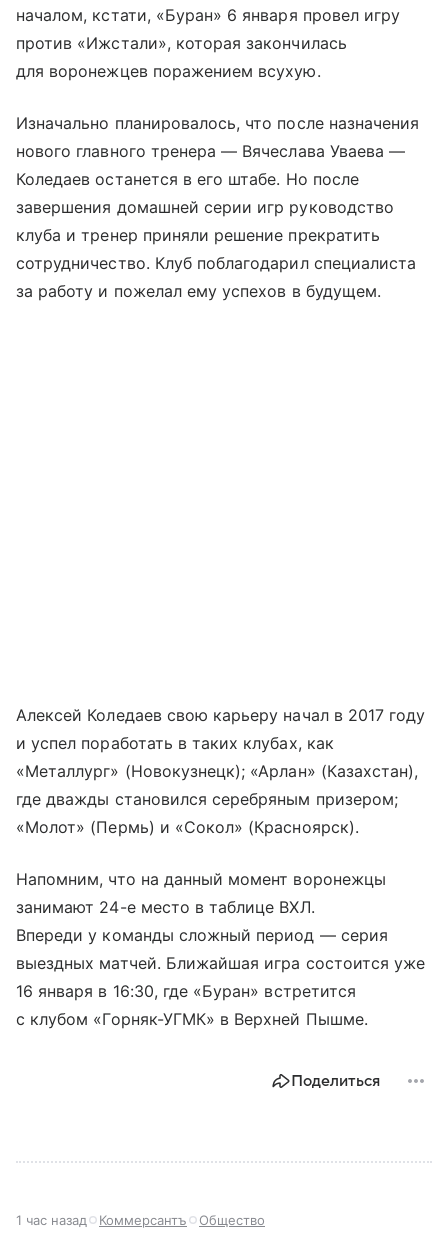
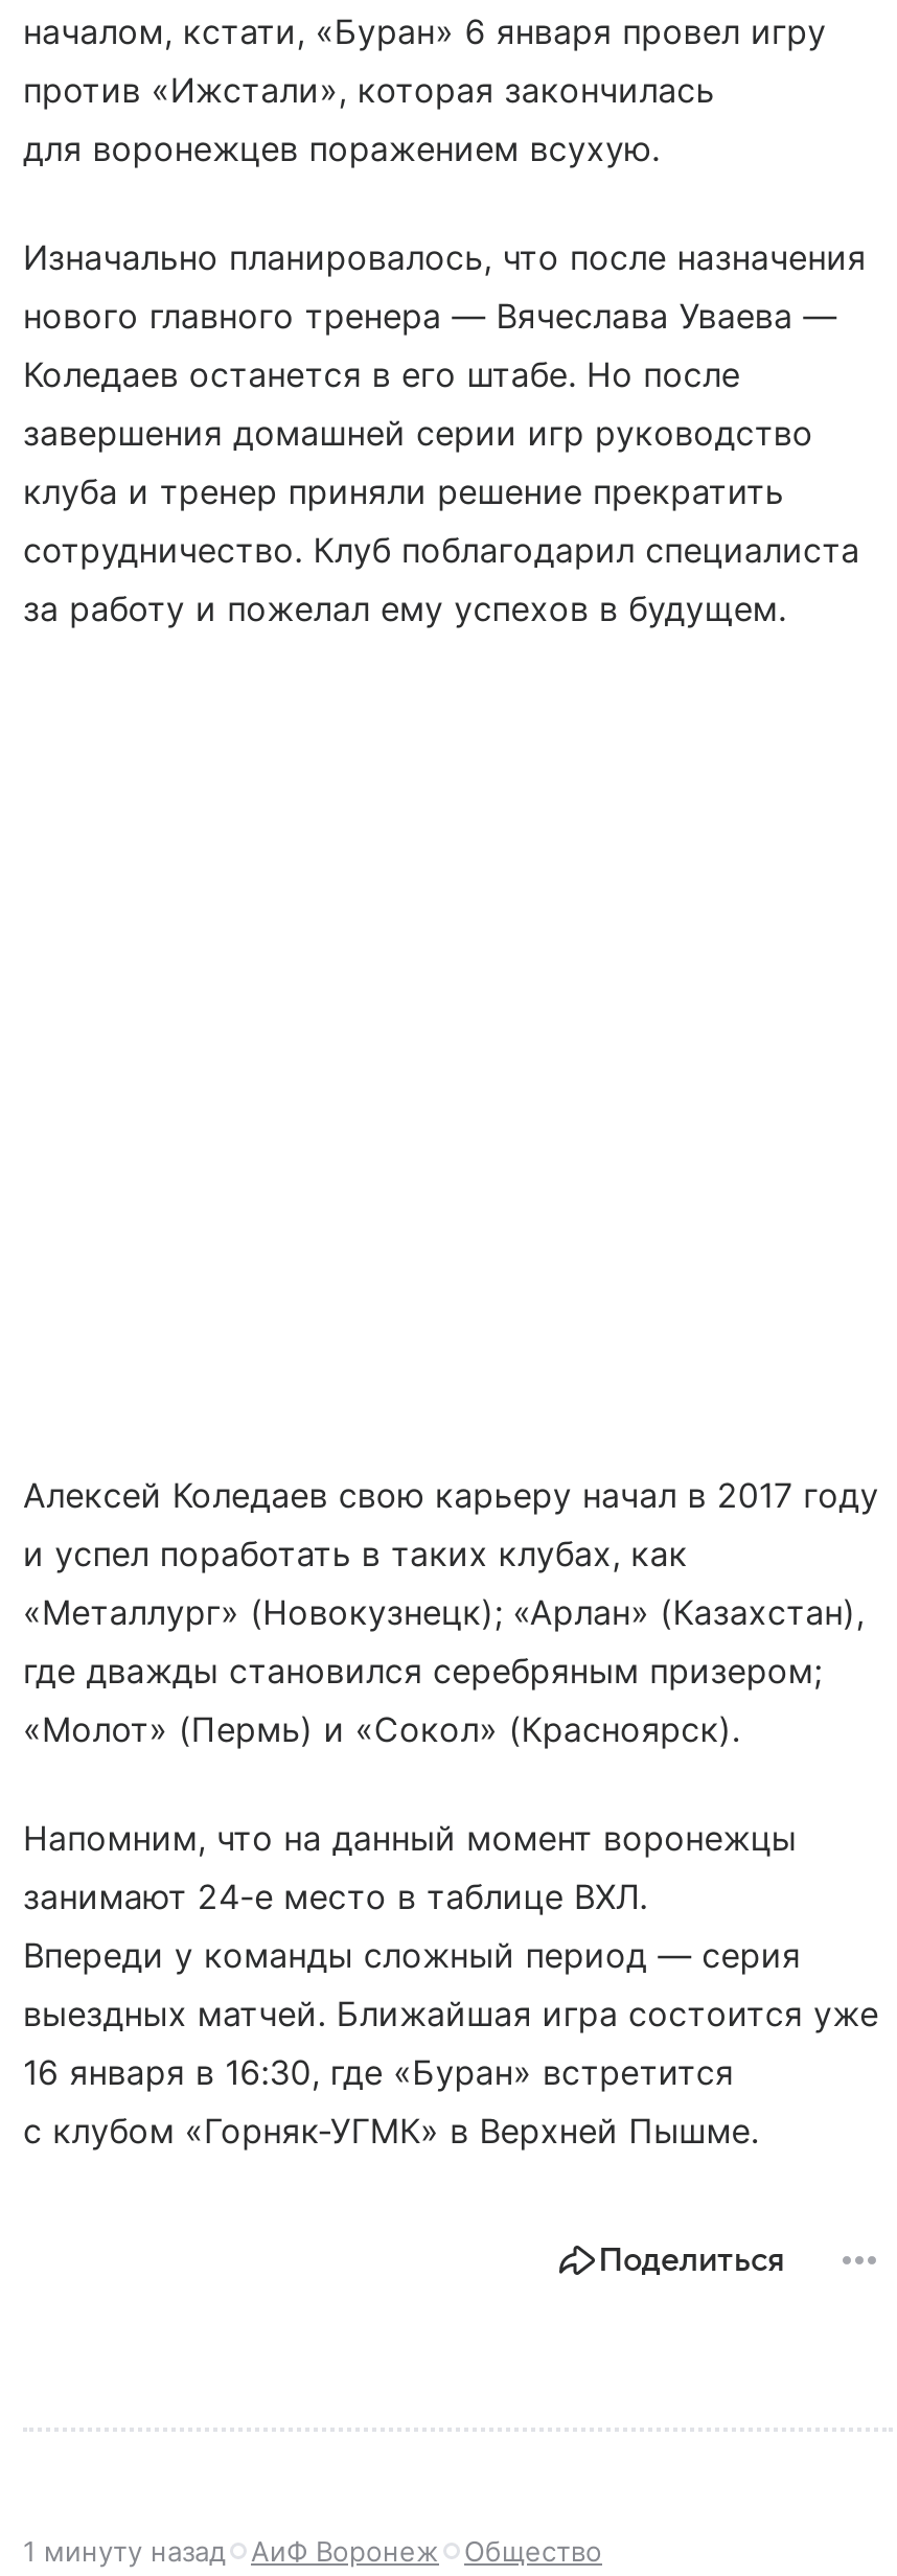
- 1 час назад
- Коммерсантъ
+ 1 минуту назад
+ АиФ Воронеж
